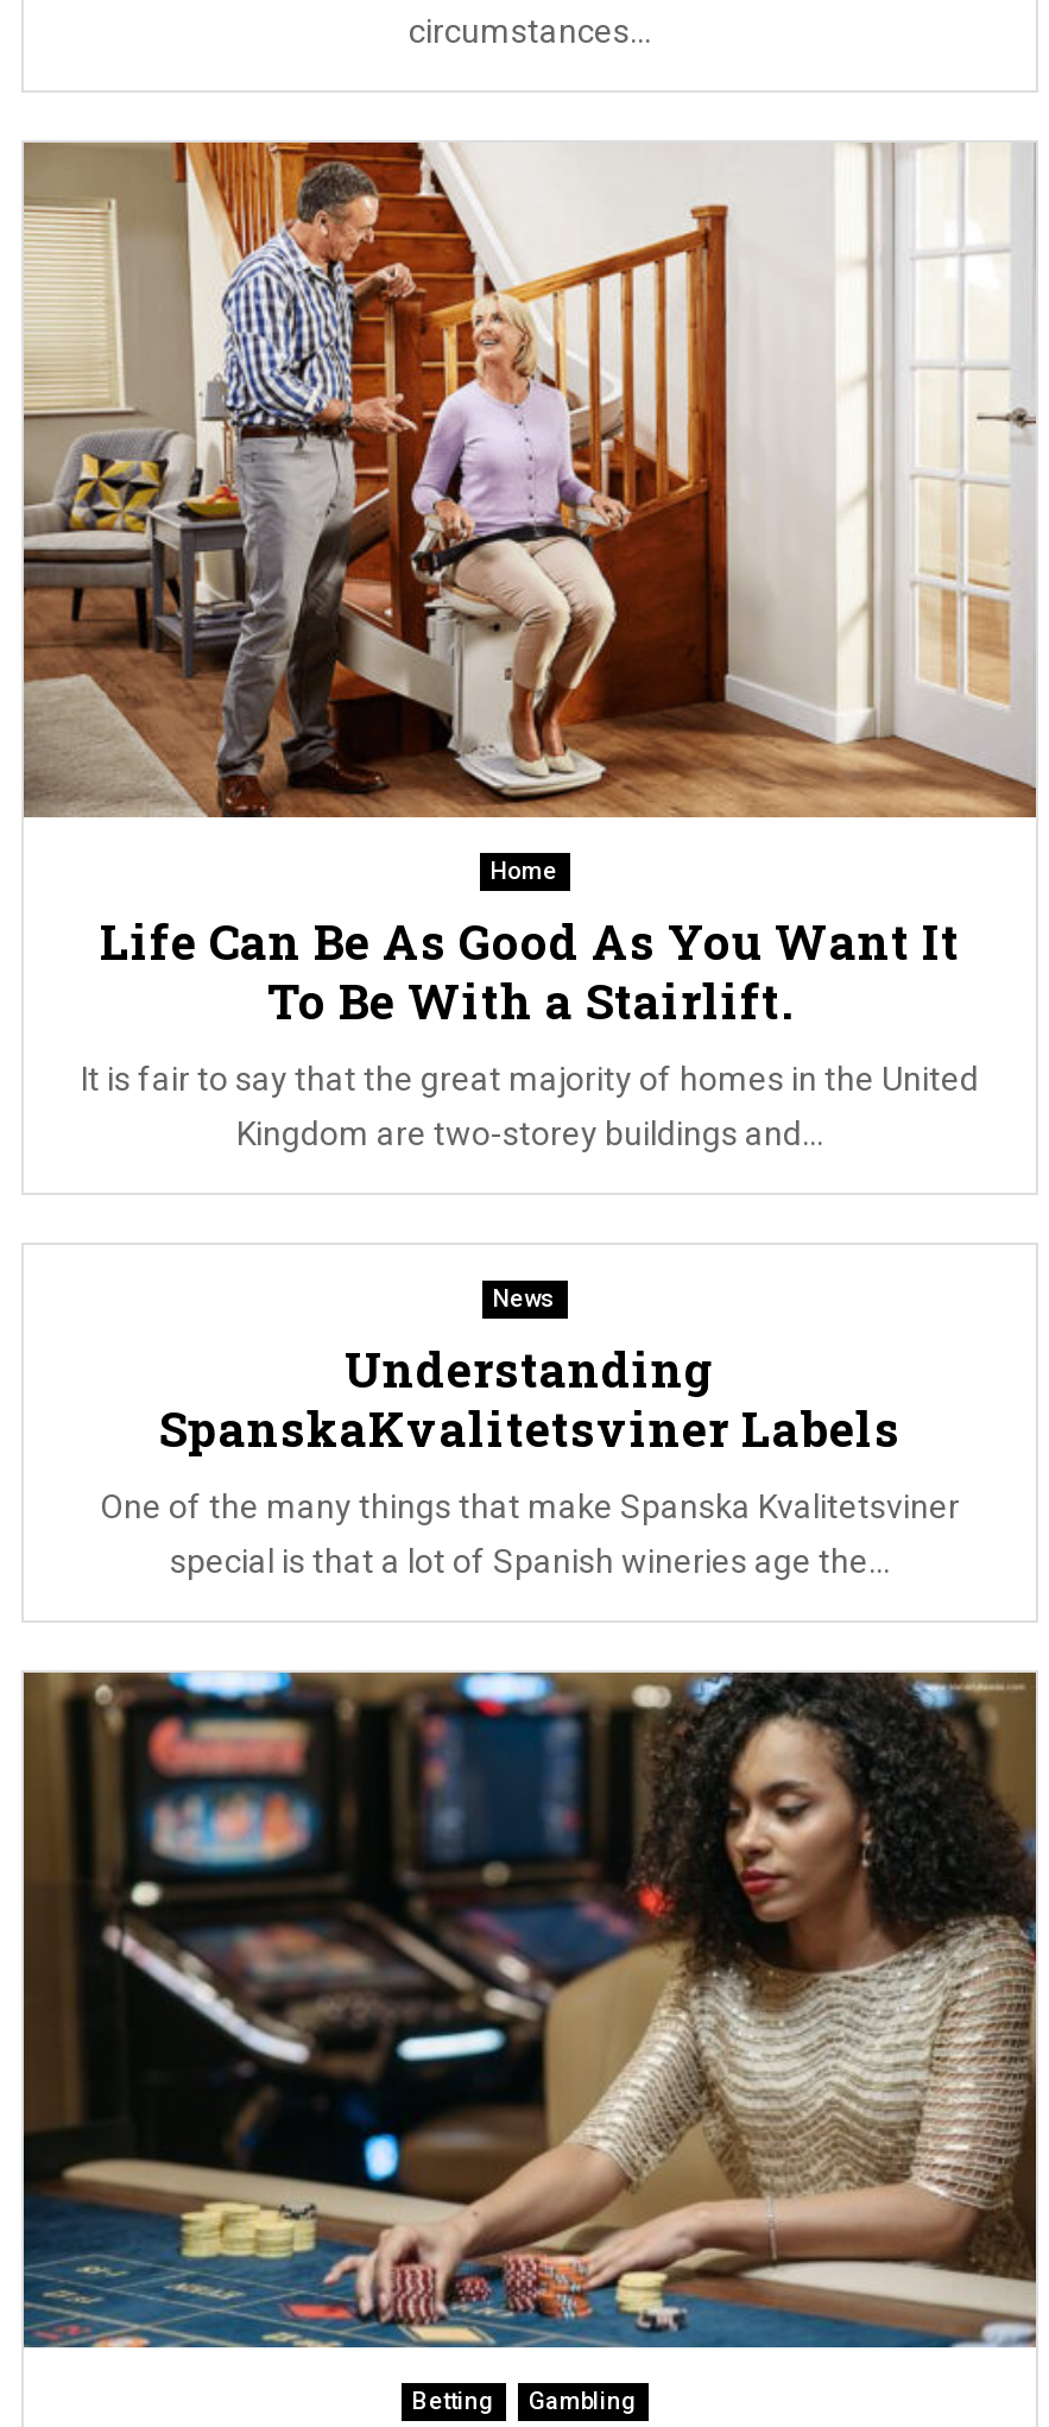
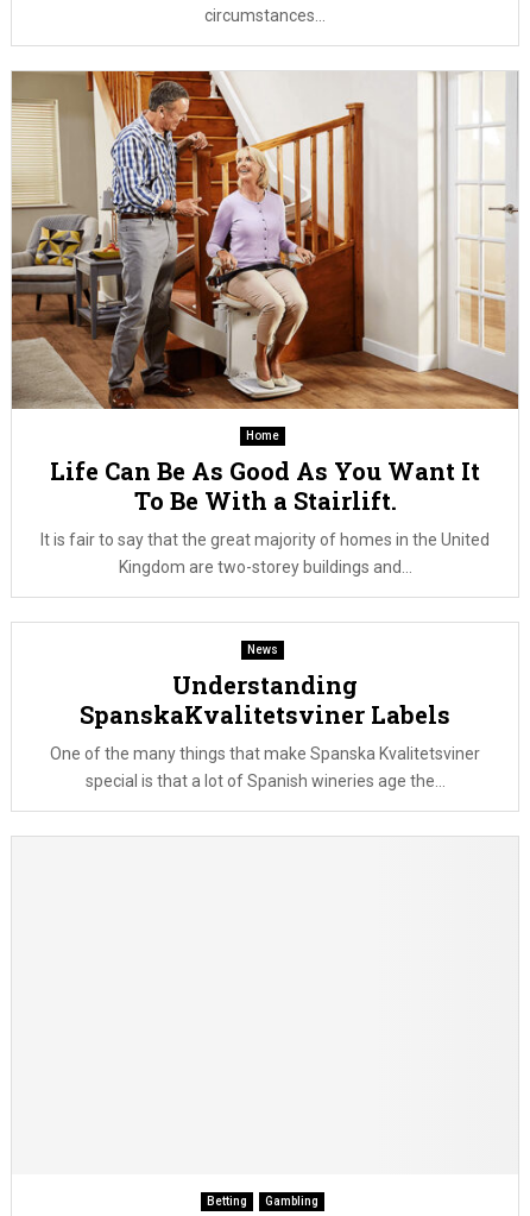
- [image]
